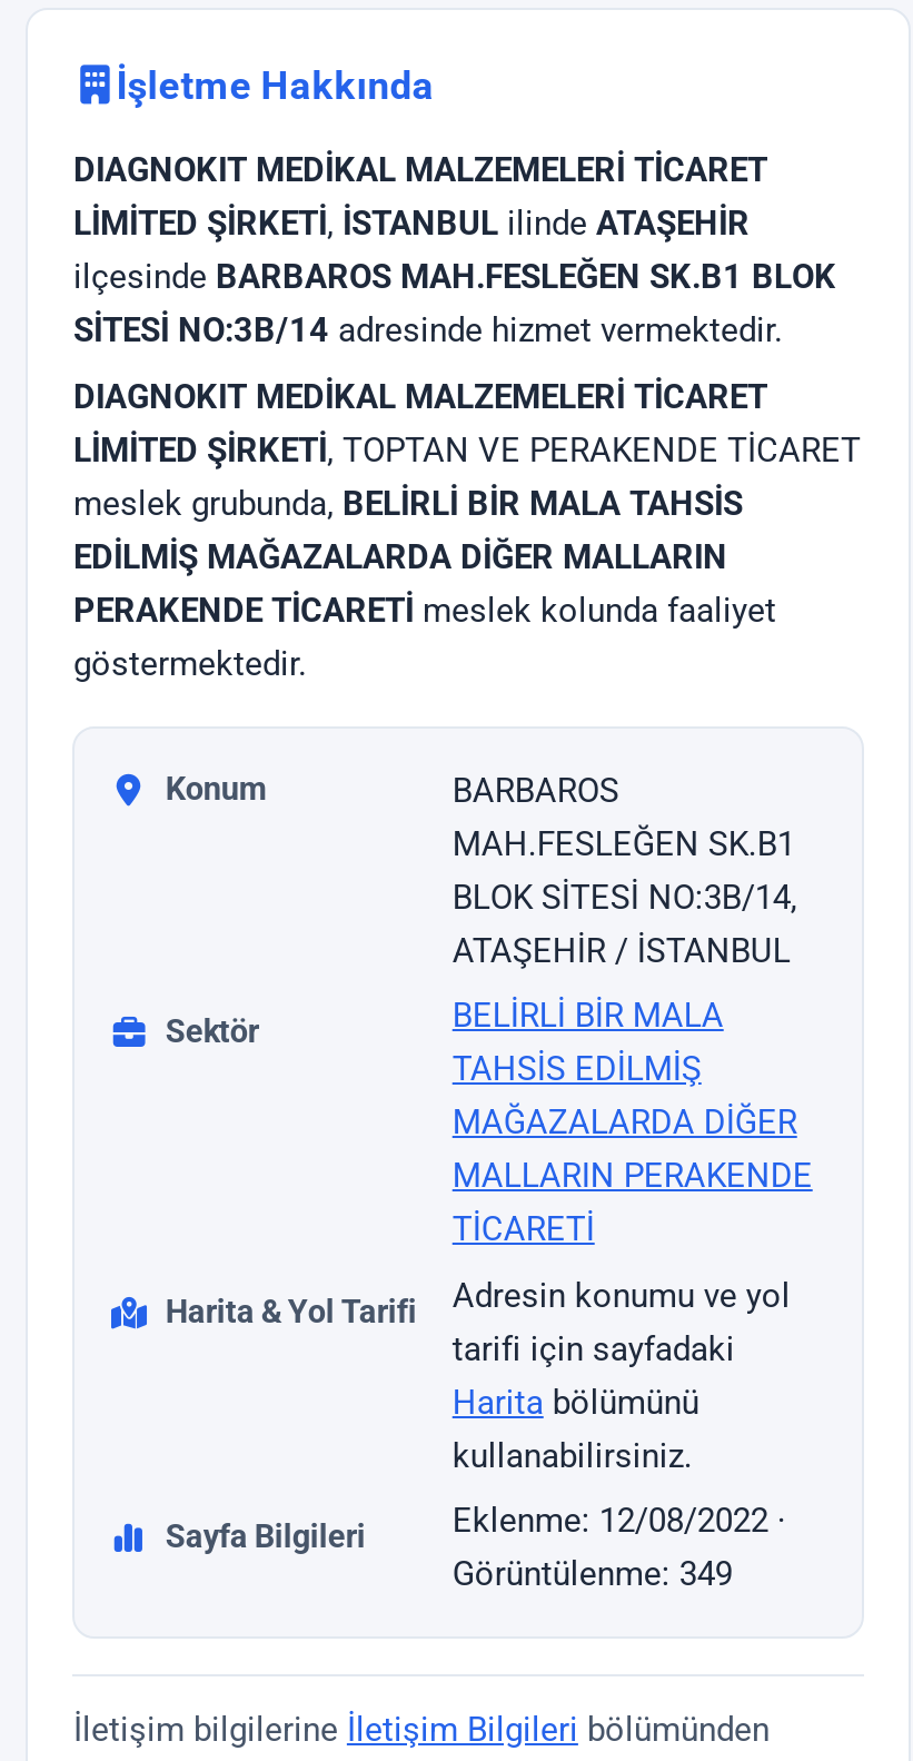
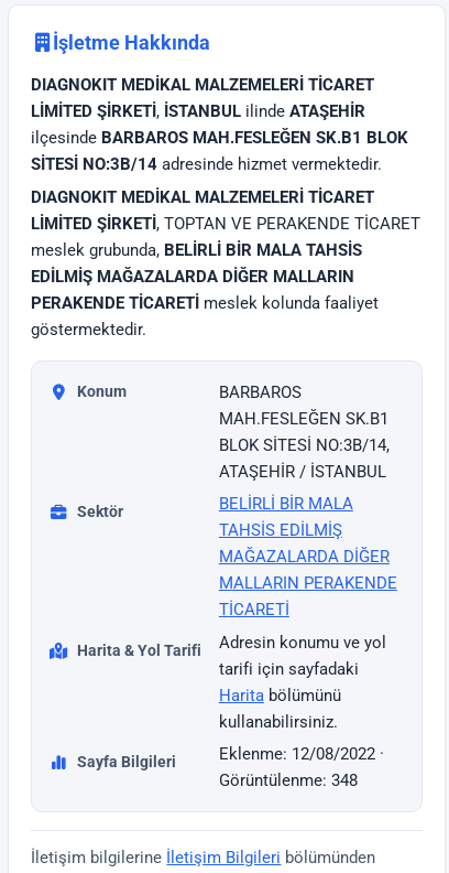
- Görüntülenme: 349
+ Görüntülenme: 348
